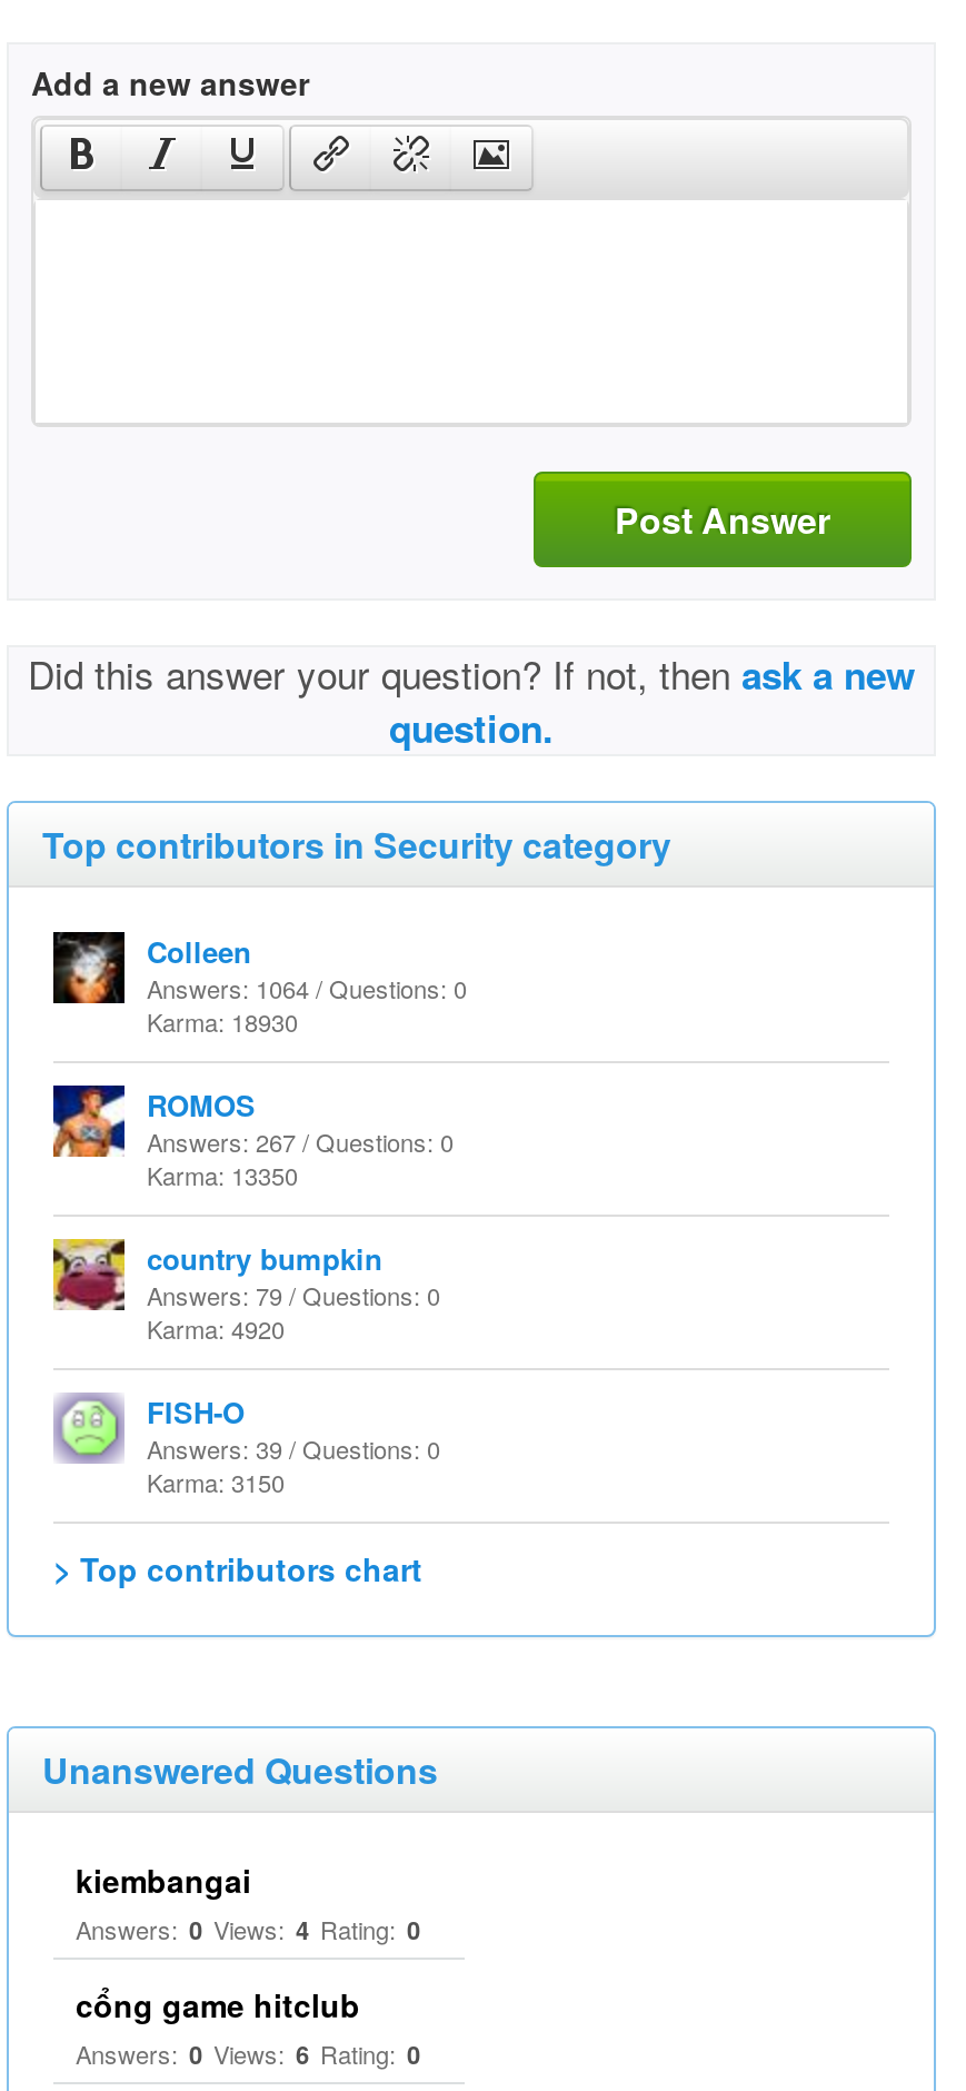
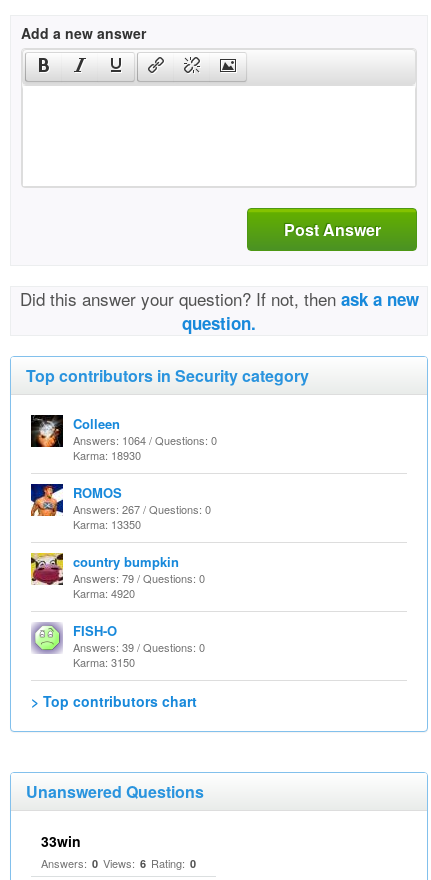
- kiembangai
- Answers: 0 Views: 4 Rating: 0
- cổng game hitclub
+ 33win
